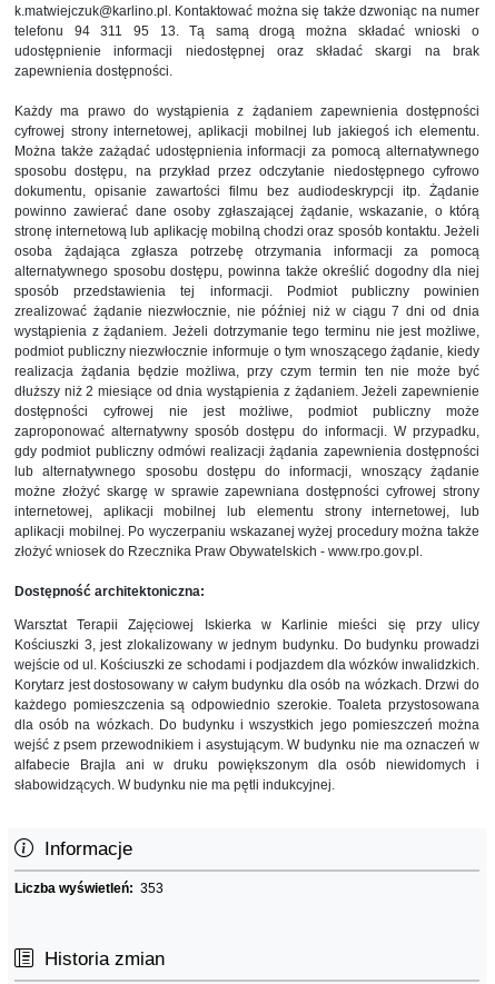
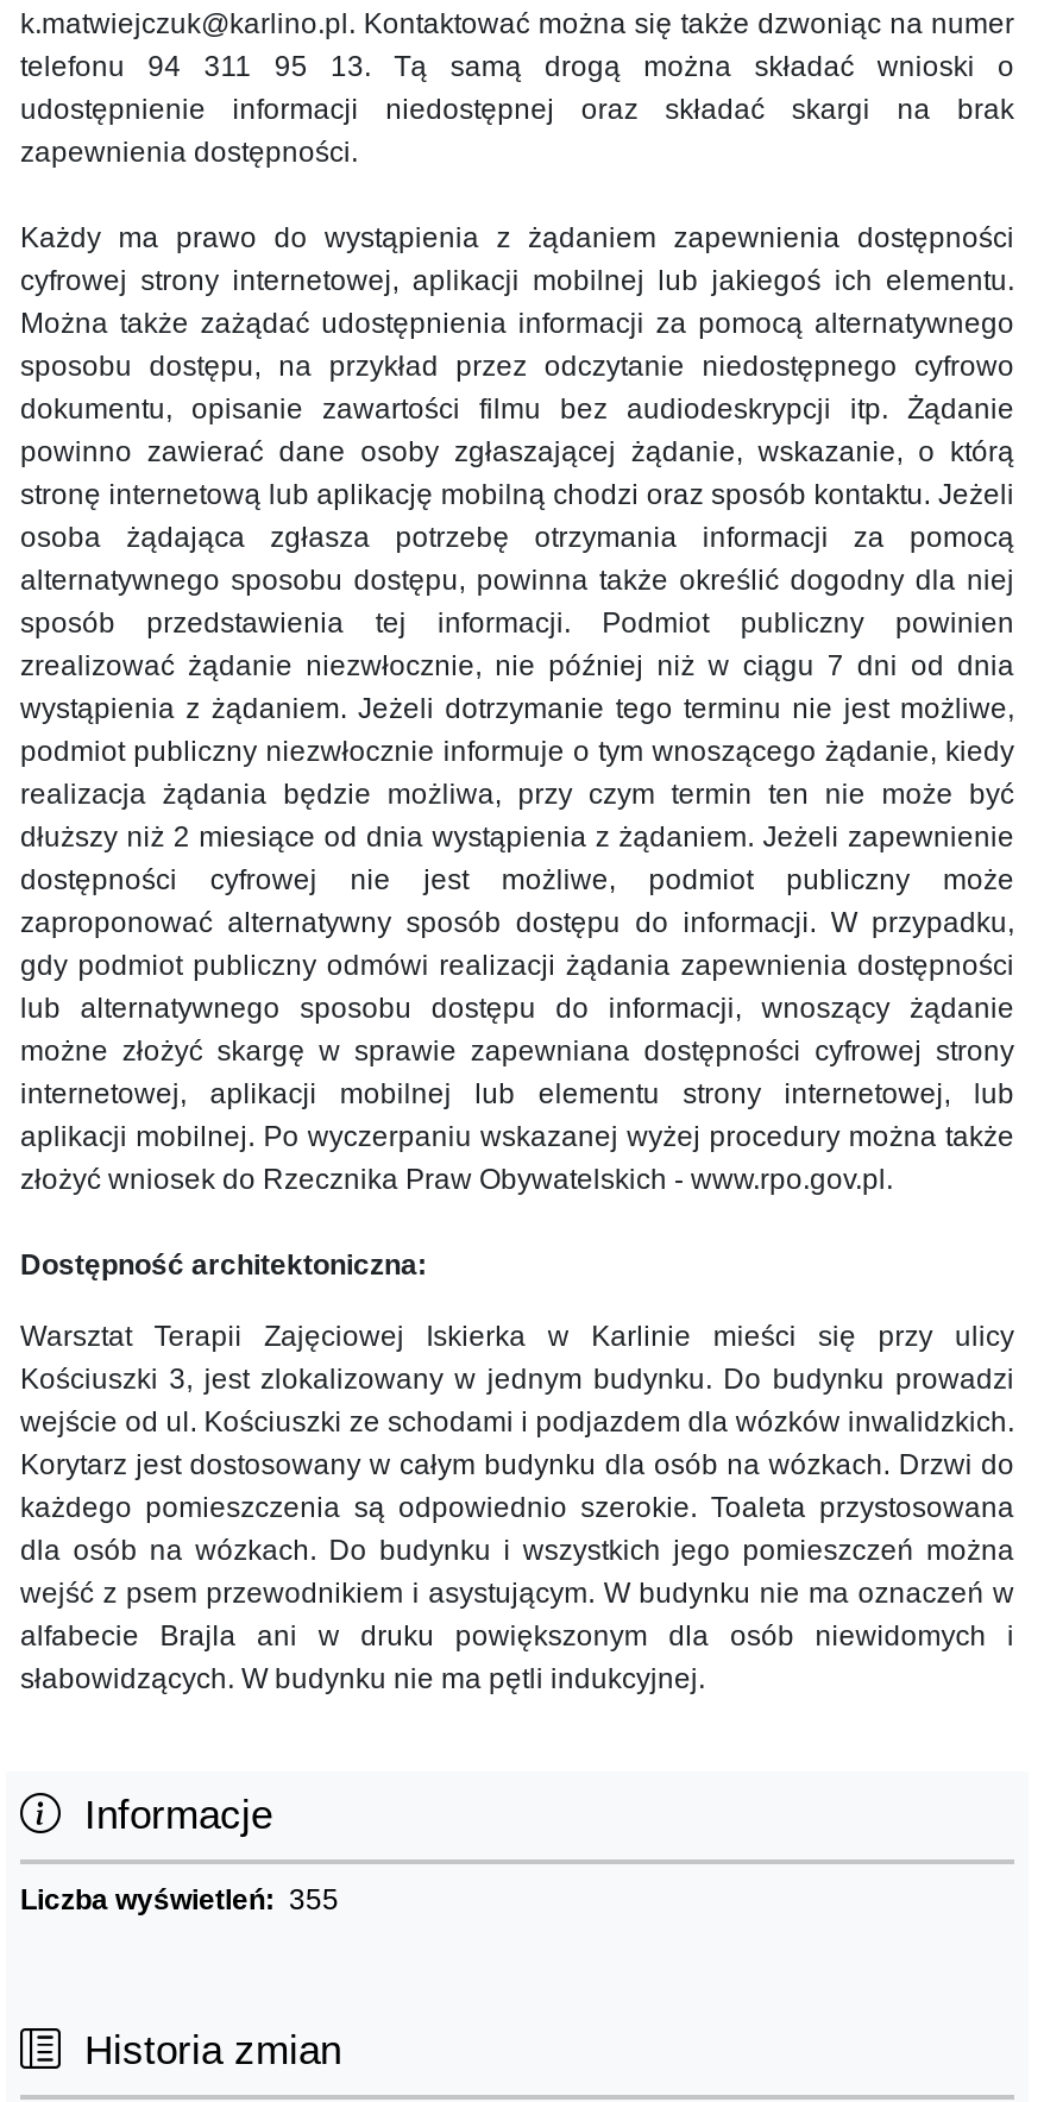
- Liczba wyświetleń: 353
+ Liczba wyświetleń: 355
